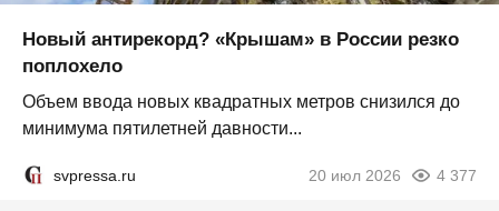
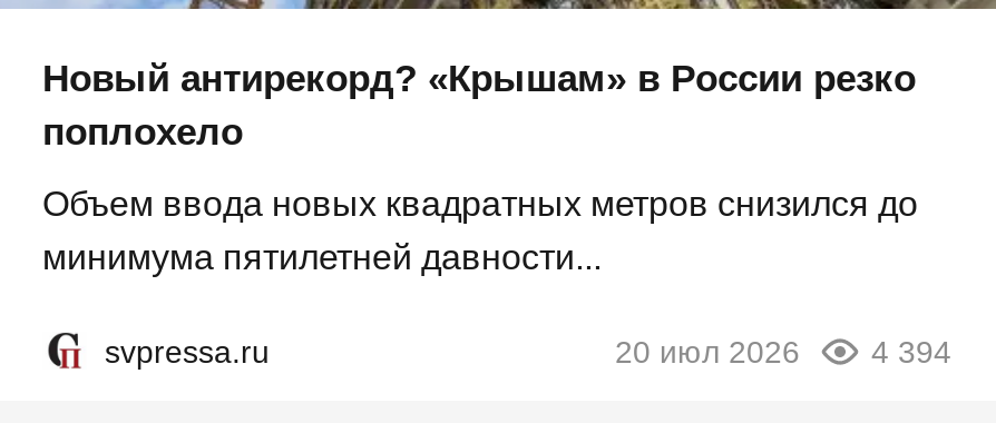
- 20 июл 2026 4 377
+ 20 июл 2026 4 394
